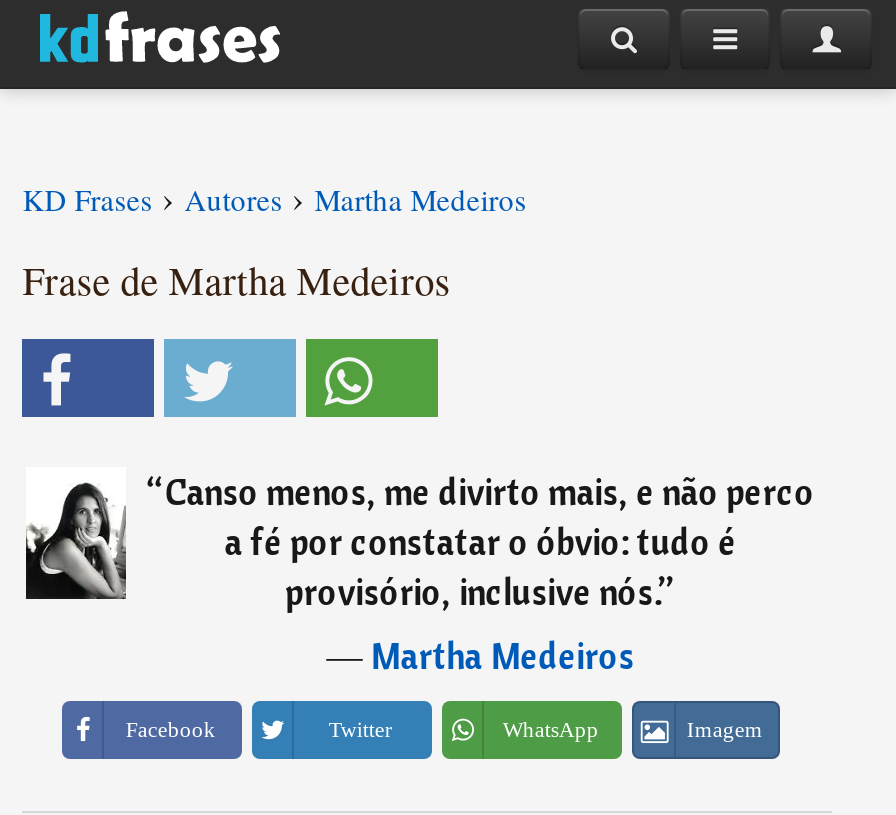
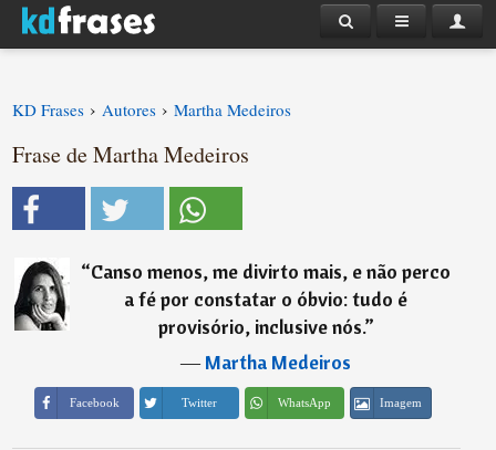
- [image]
+ [image]
